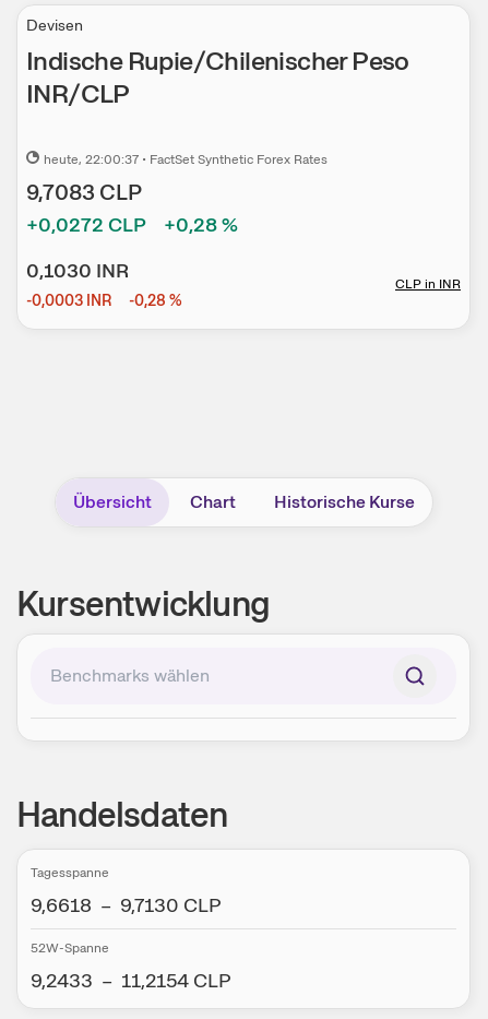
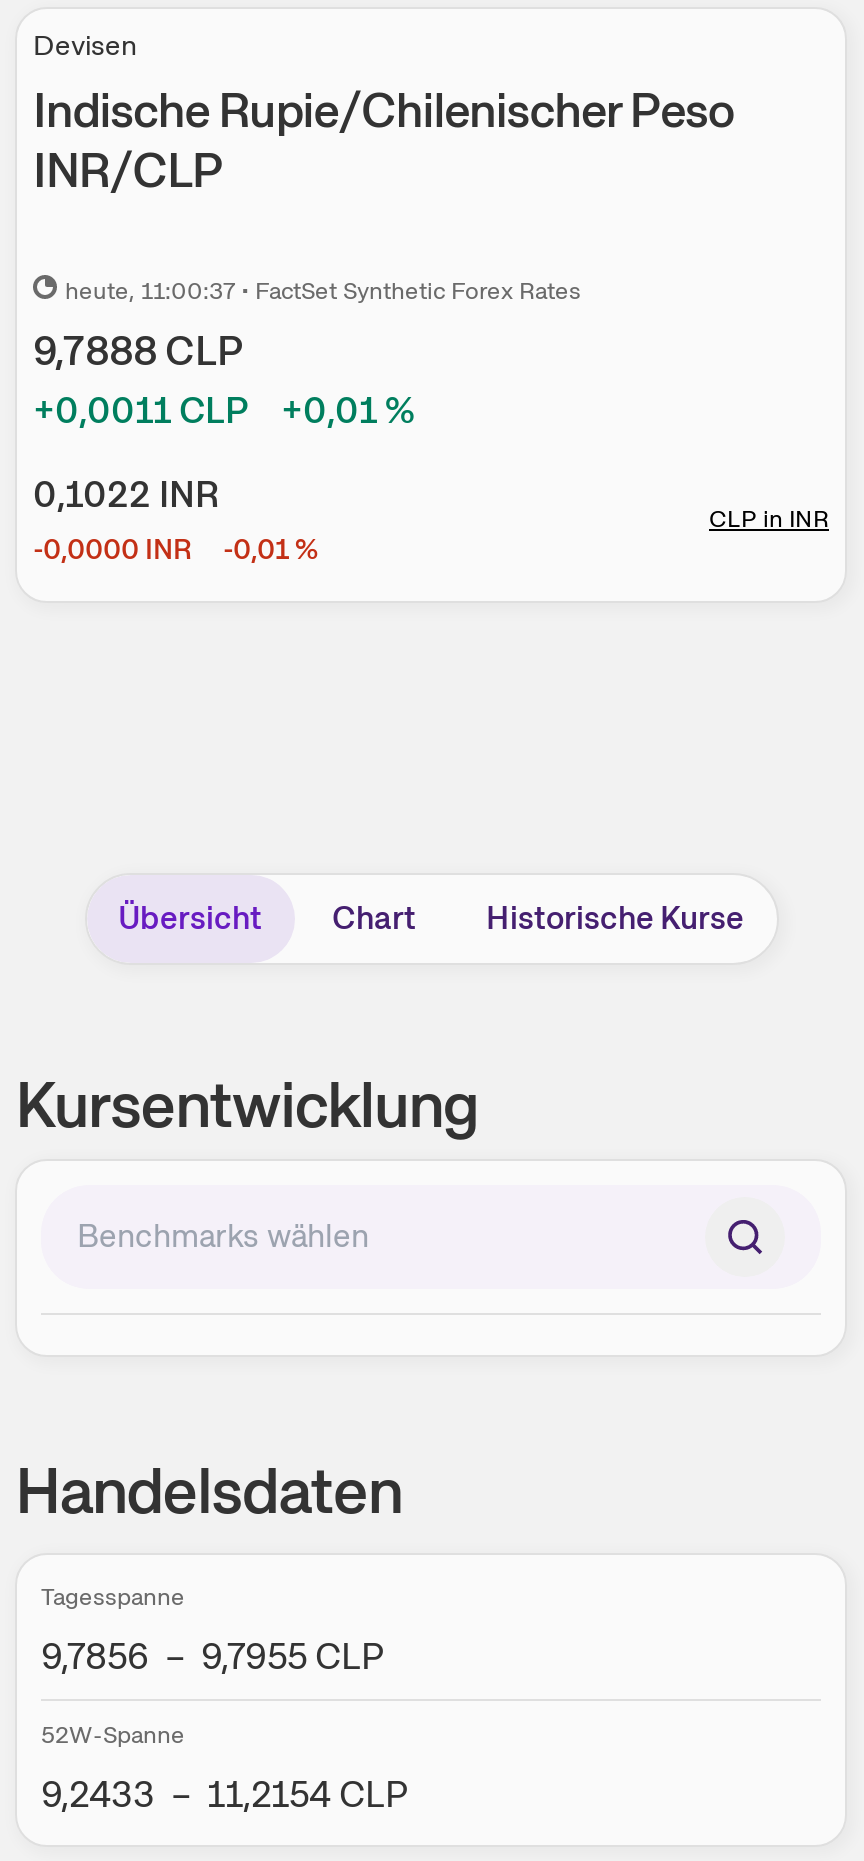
- heute, 22:00:37 • FactSet Synthetic Forex Rates
+ heute, 11:00:37 • FactSet Synthetic Forex Rates

- 9,7083 CLP
+ 9,7888 CLP

- +0,0272 CLP
+ +0,0011 CLP

- +0,28 %
+ +0,01 %

- 0,1030 INR
+ 0,1022 INR

- -0,0003 INR
+ -0,0000 INR

- -0,28 %
+ -0,01 %

- 9,6618 – 9,7130 CLP
+ 9,7856 – 9,7955 CLP
